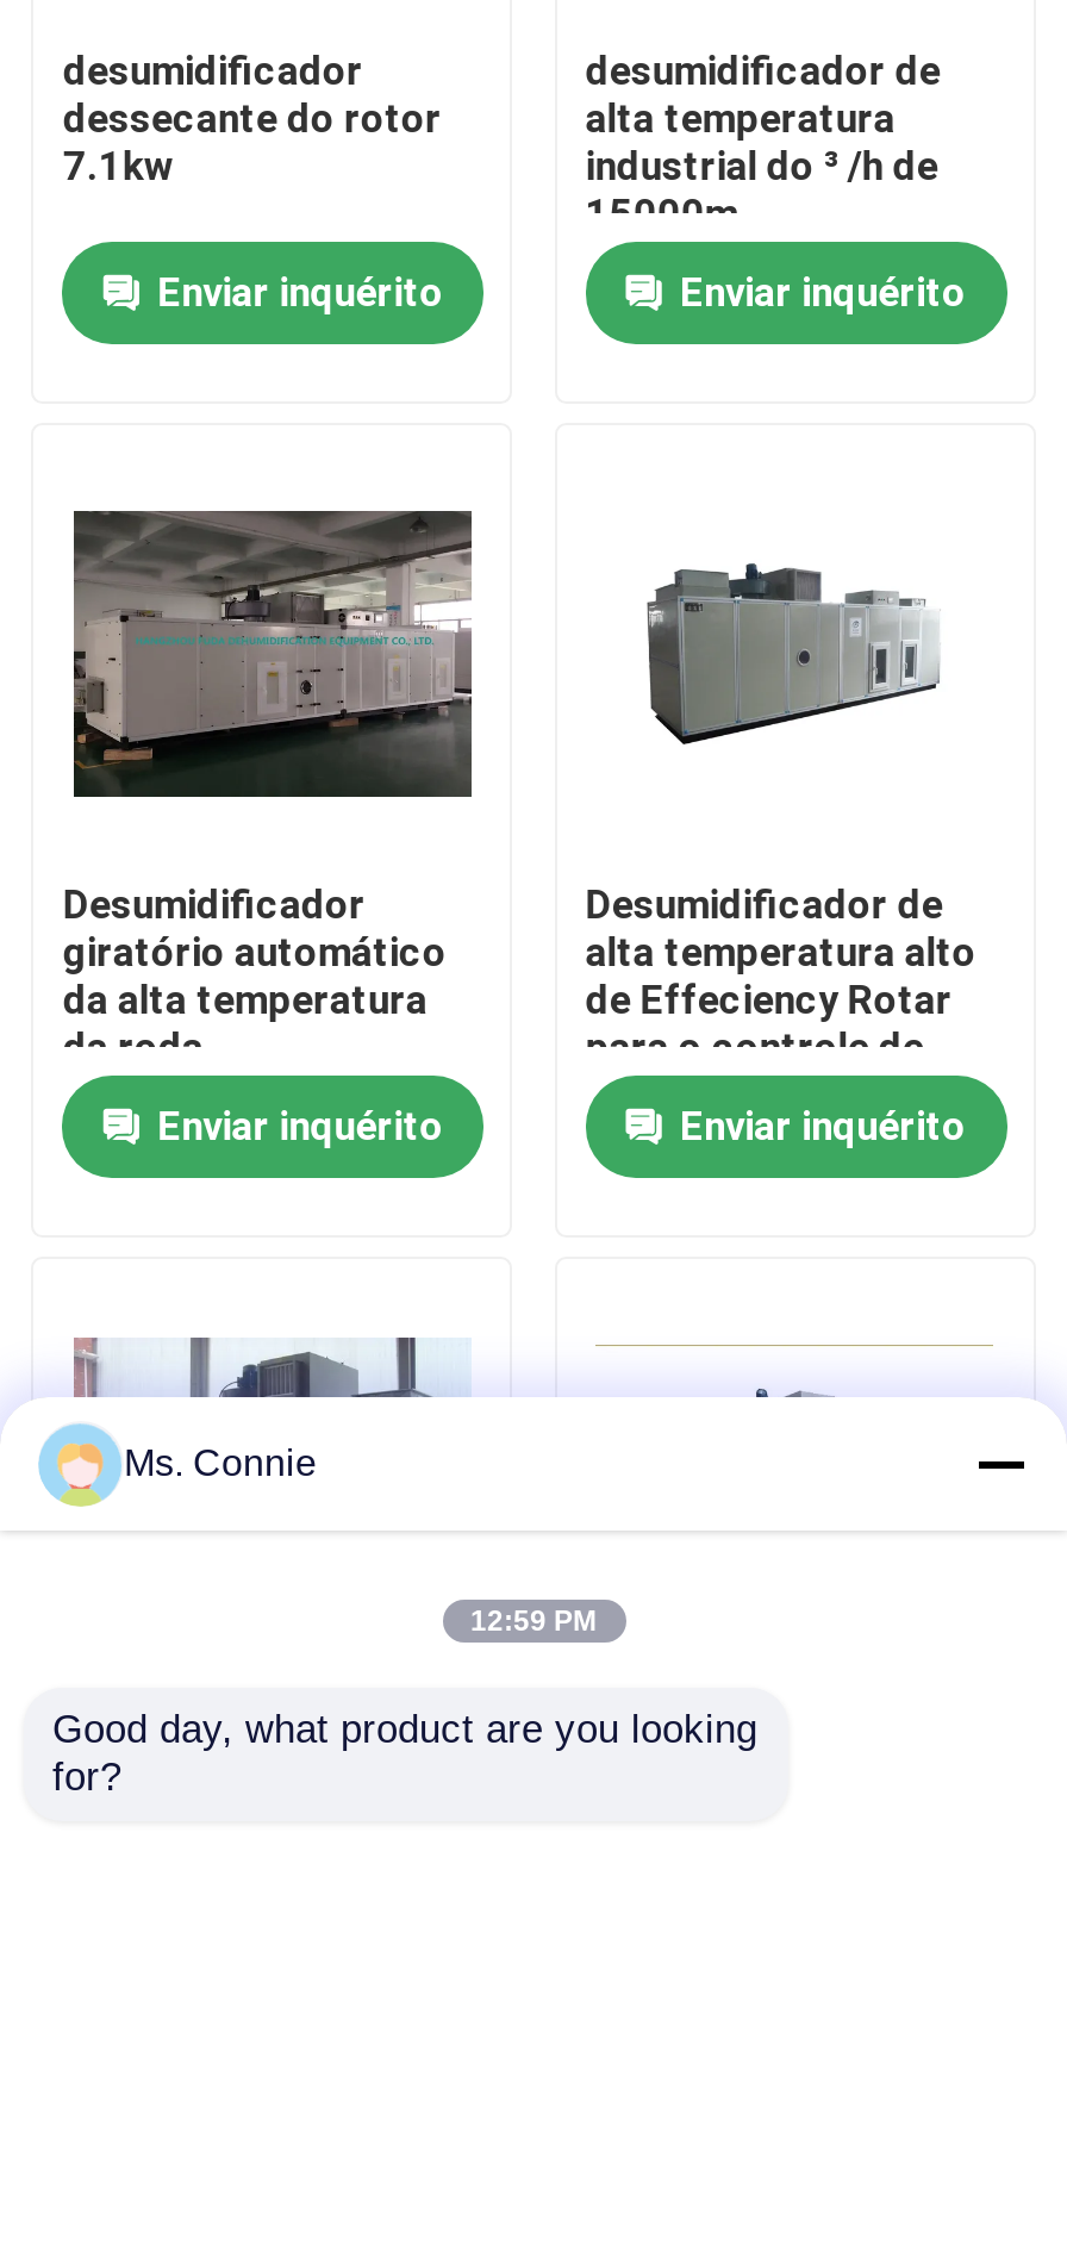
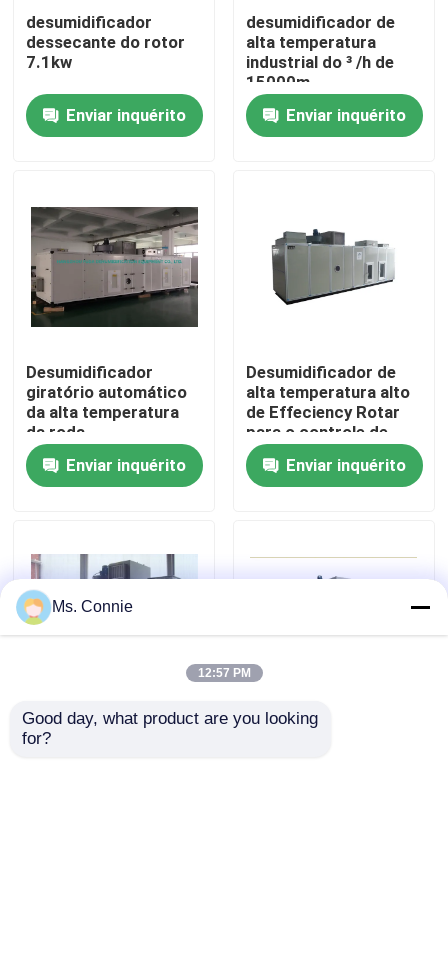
- 12:59 PM
+ 12:57 PM
